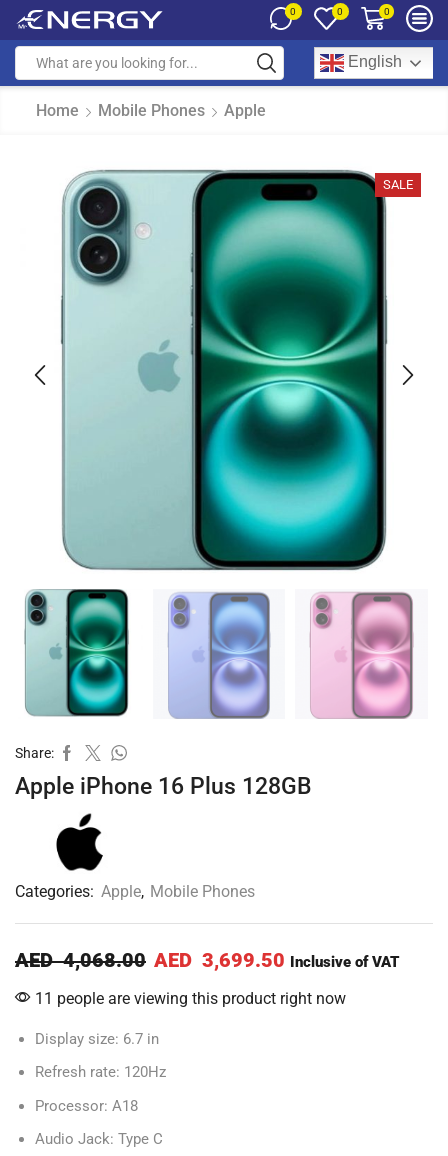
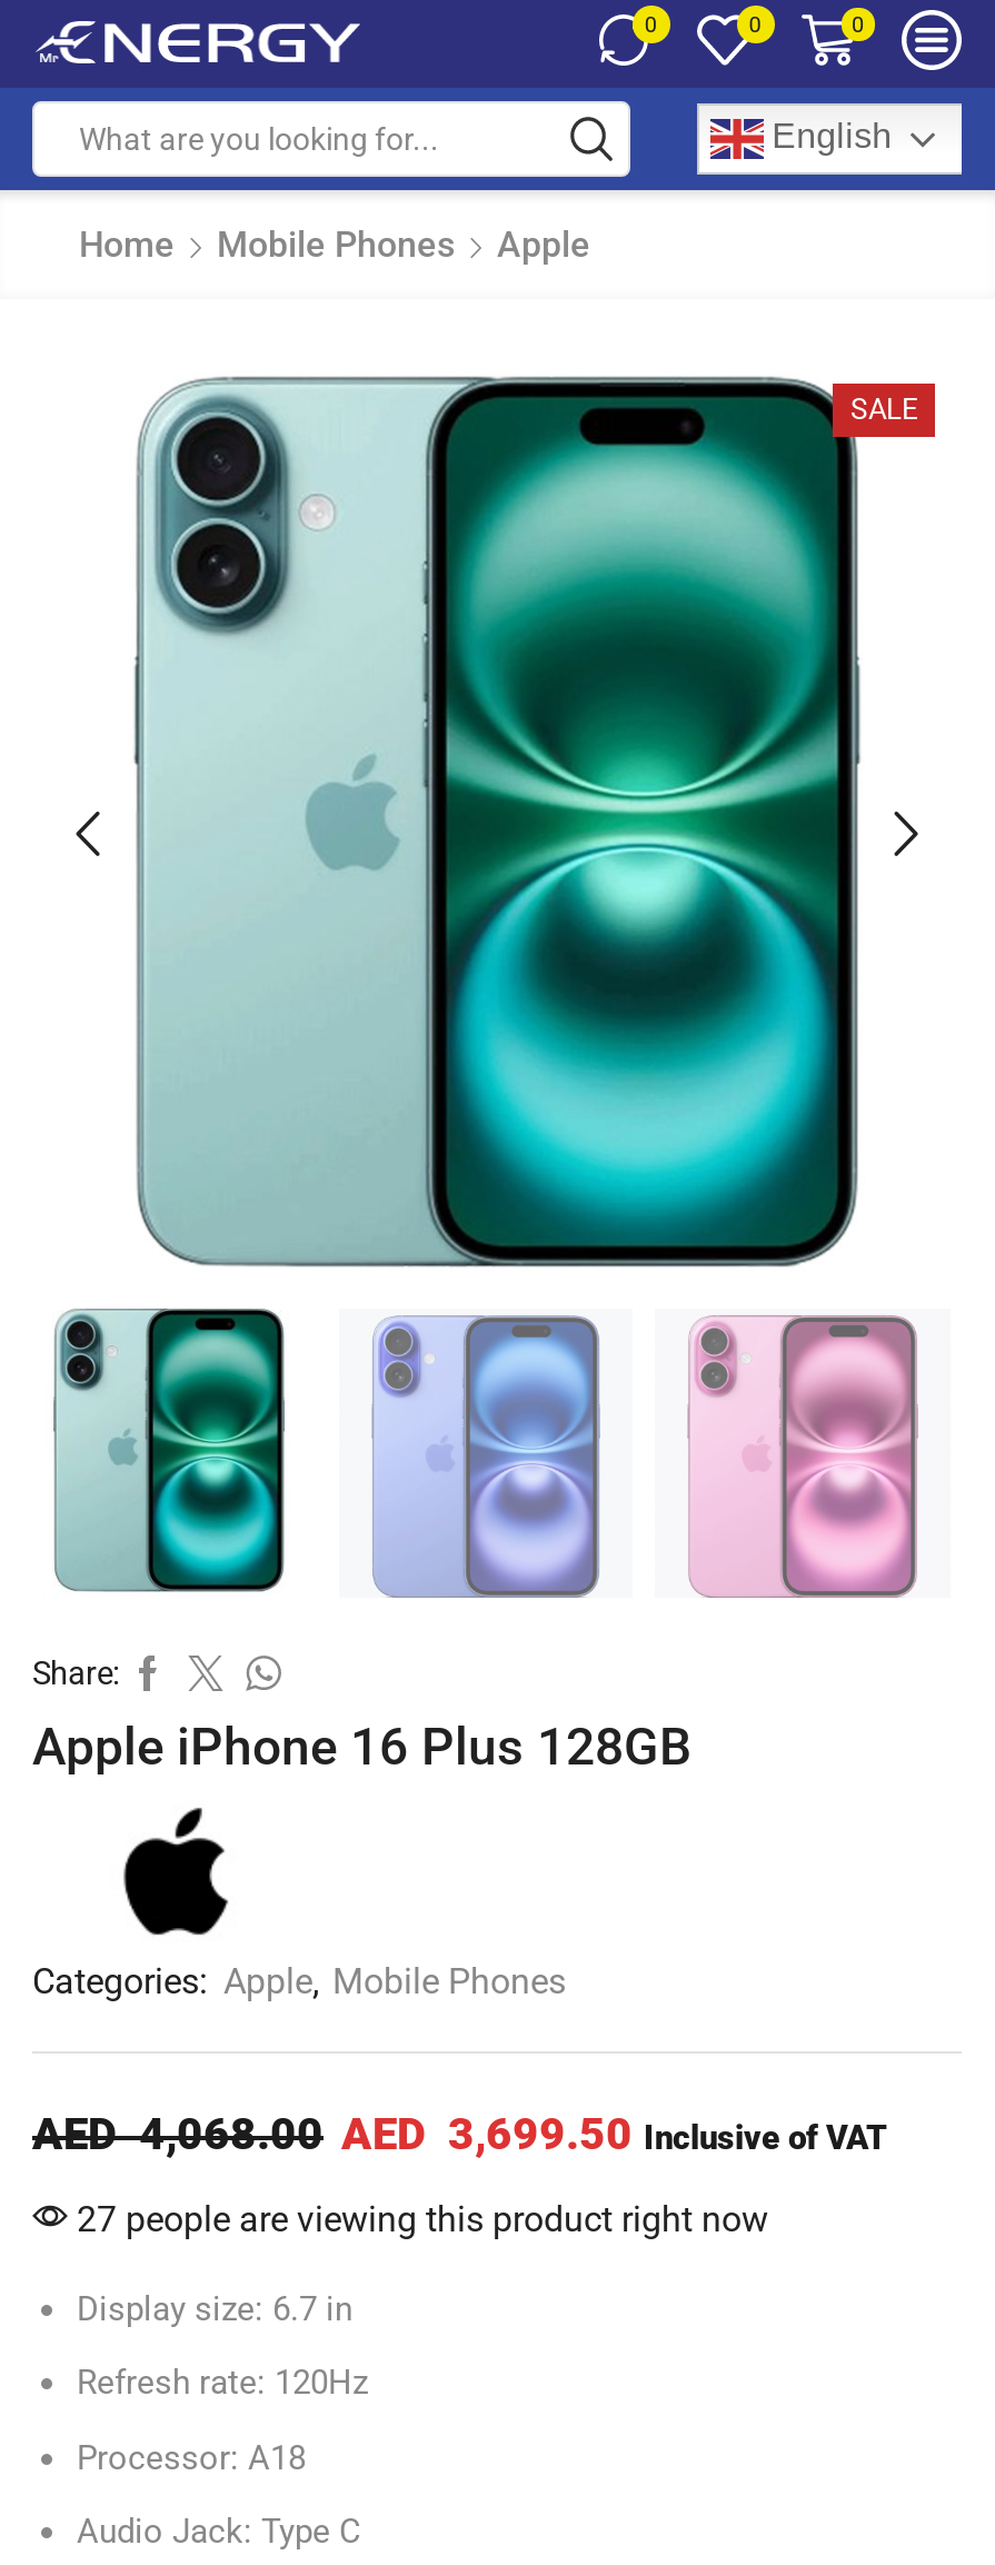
- 11 people are viewing this product right now
+ 27 people are viewing this product right now
